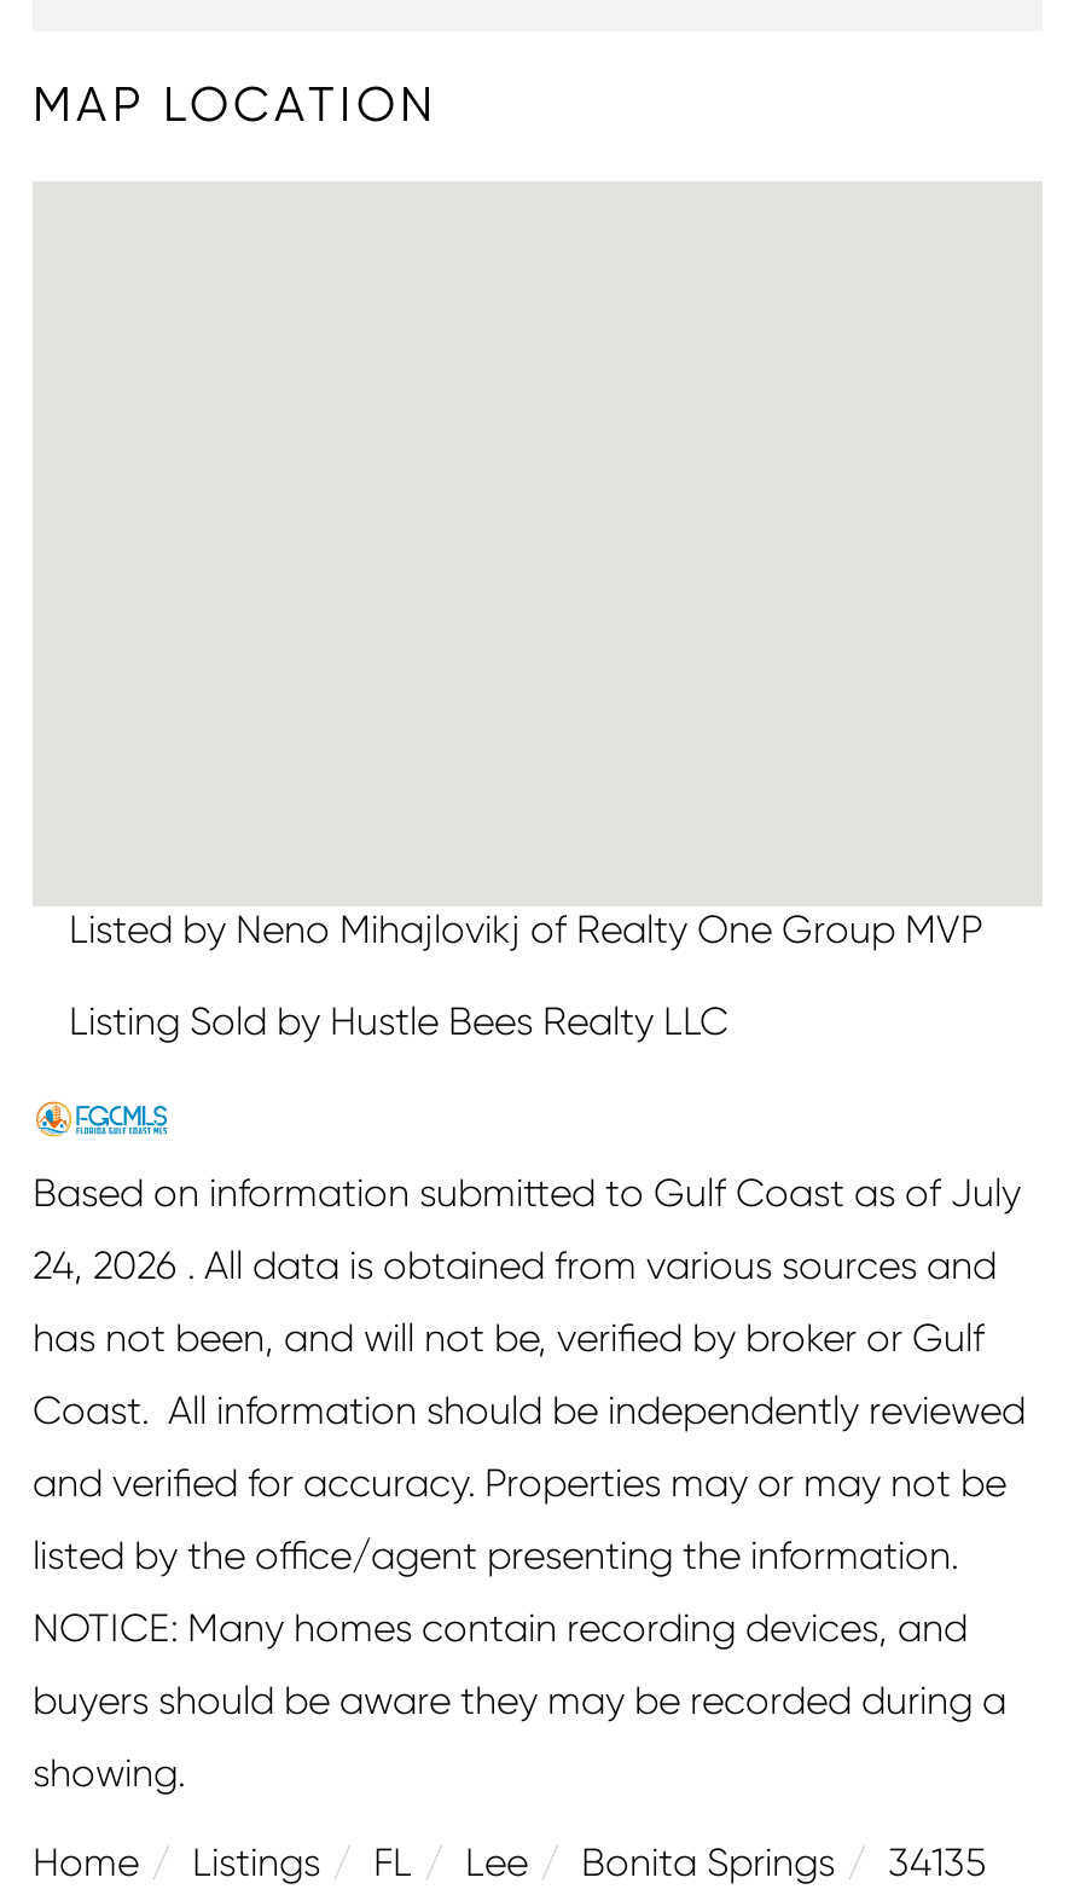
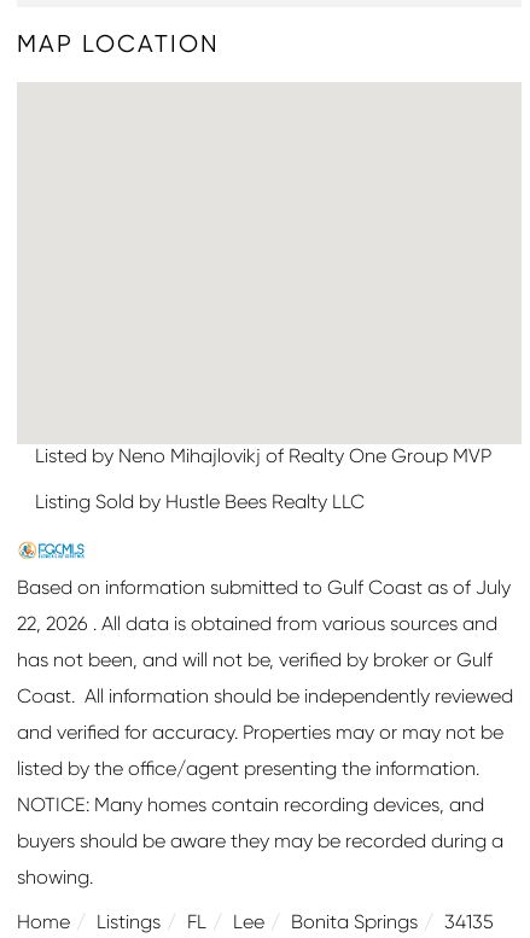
- 24, 2026 . All data is obtained from various sources and
+ 22, 2026 . All data is obtained from various sources and
